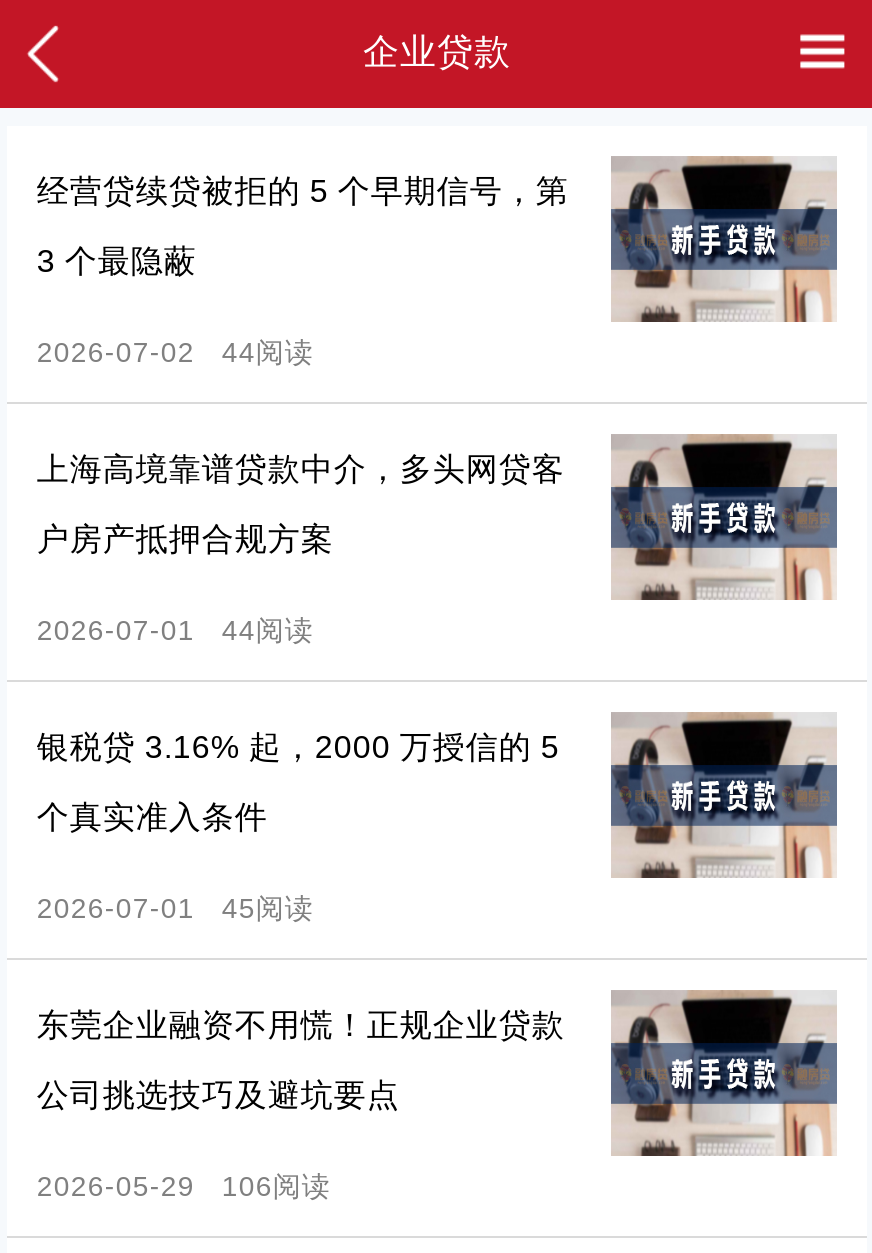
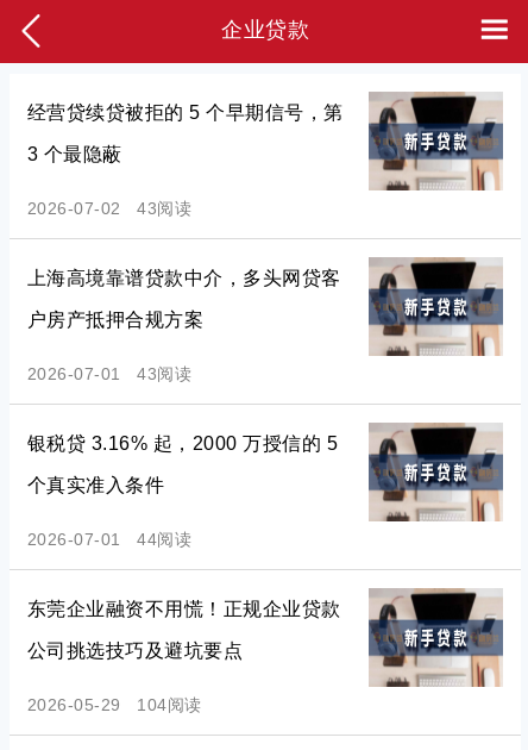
- 2026-07-02 44阅读
+ 2026-07-02 43阅读

- 2026-07-01 44阅读
+ 2026-07-01 43阅读

- 2026-07-01 45阅读
+ 2026-07-01 44阅读

- 2026-05-29 106阅读
+ 2026-05-29 104阅读
